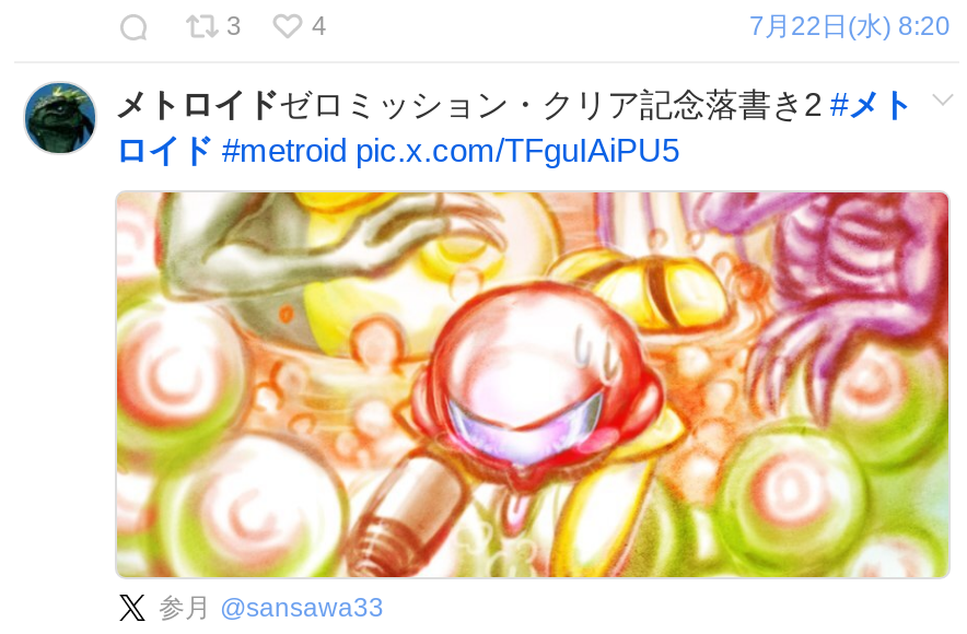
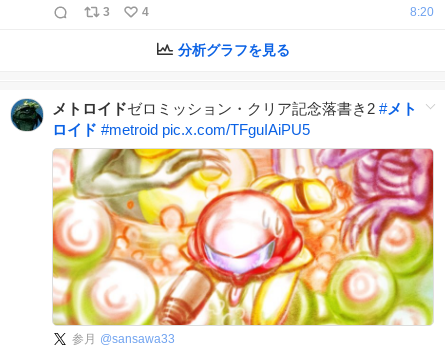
- 7月22日(水) 8:20
+ 8:20
+ 分析グラフを見る
